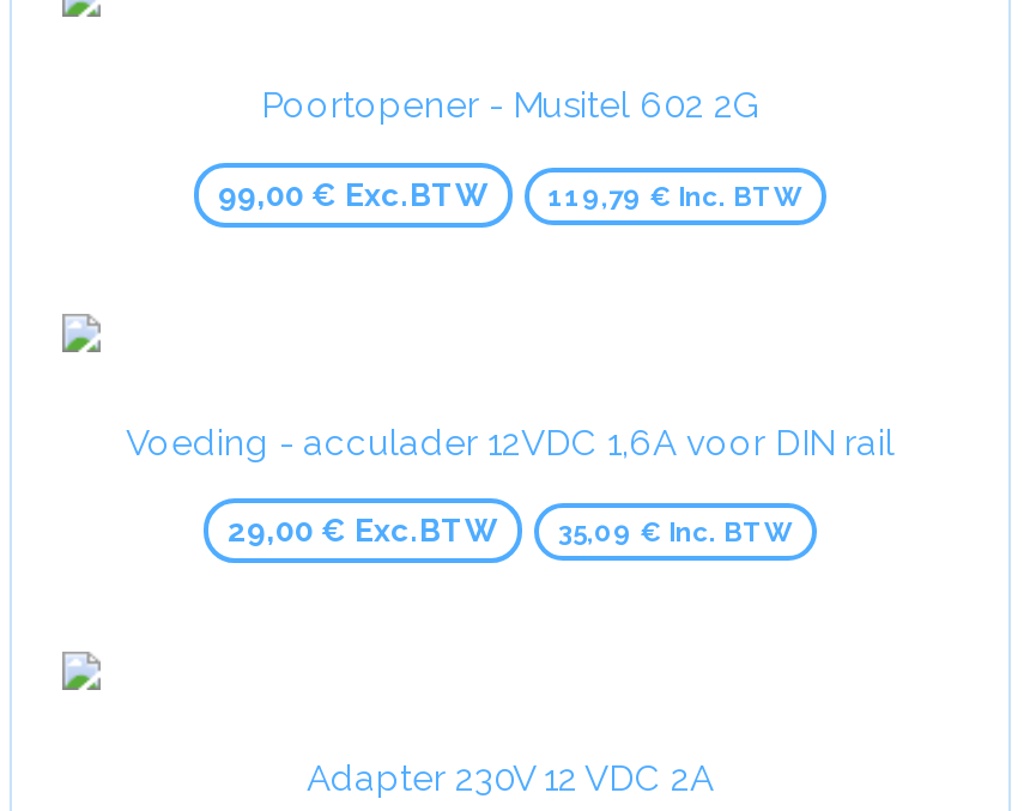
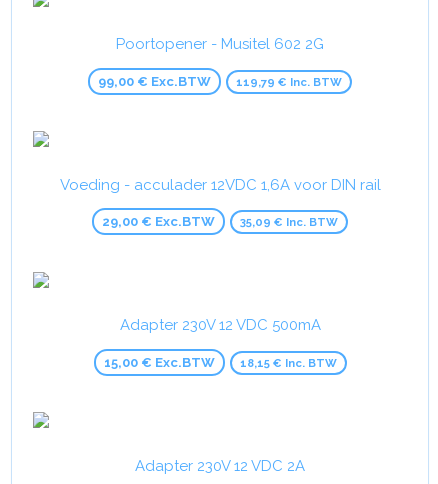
+ Adapter 230V 12 VDC 500mA
+ 15,00 € Exc.BTW
+ 18,15 € Inc. BTW
